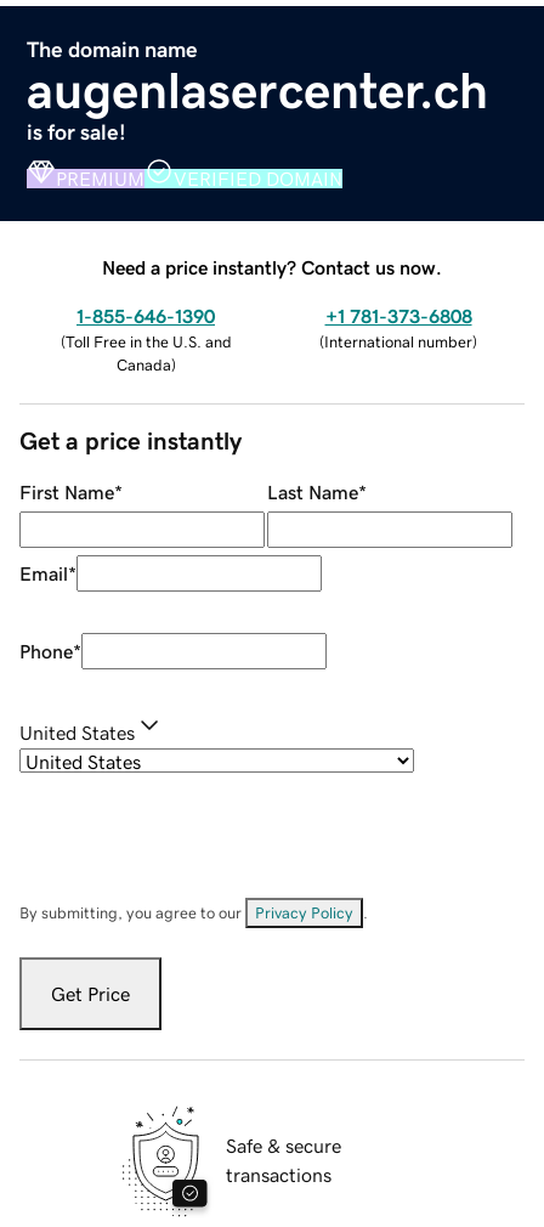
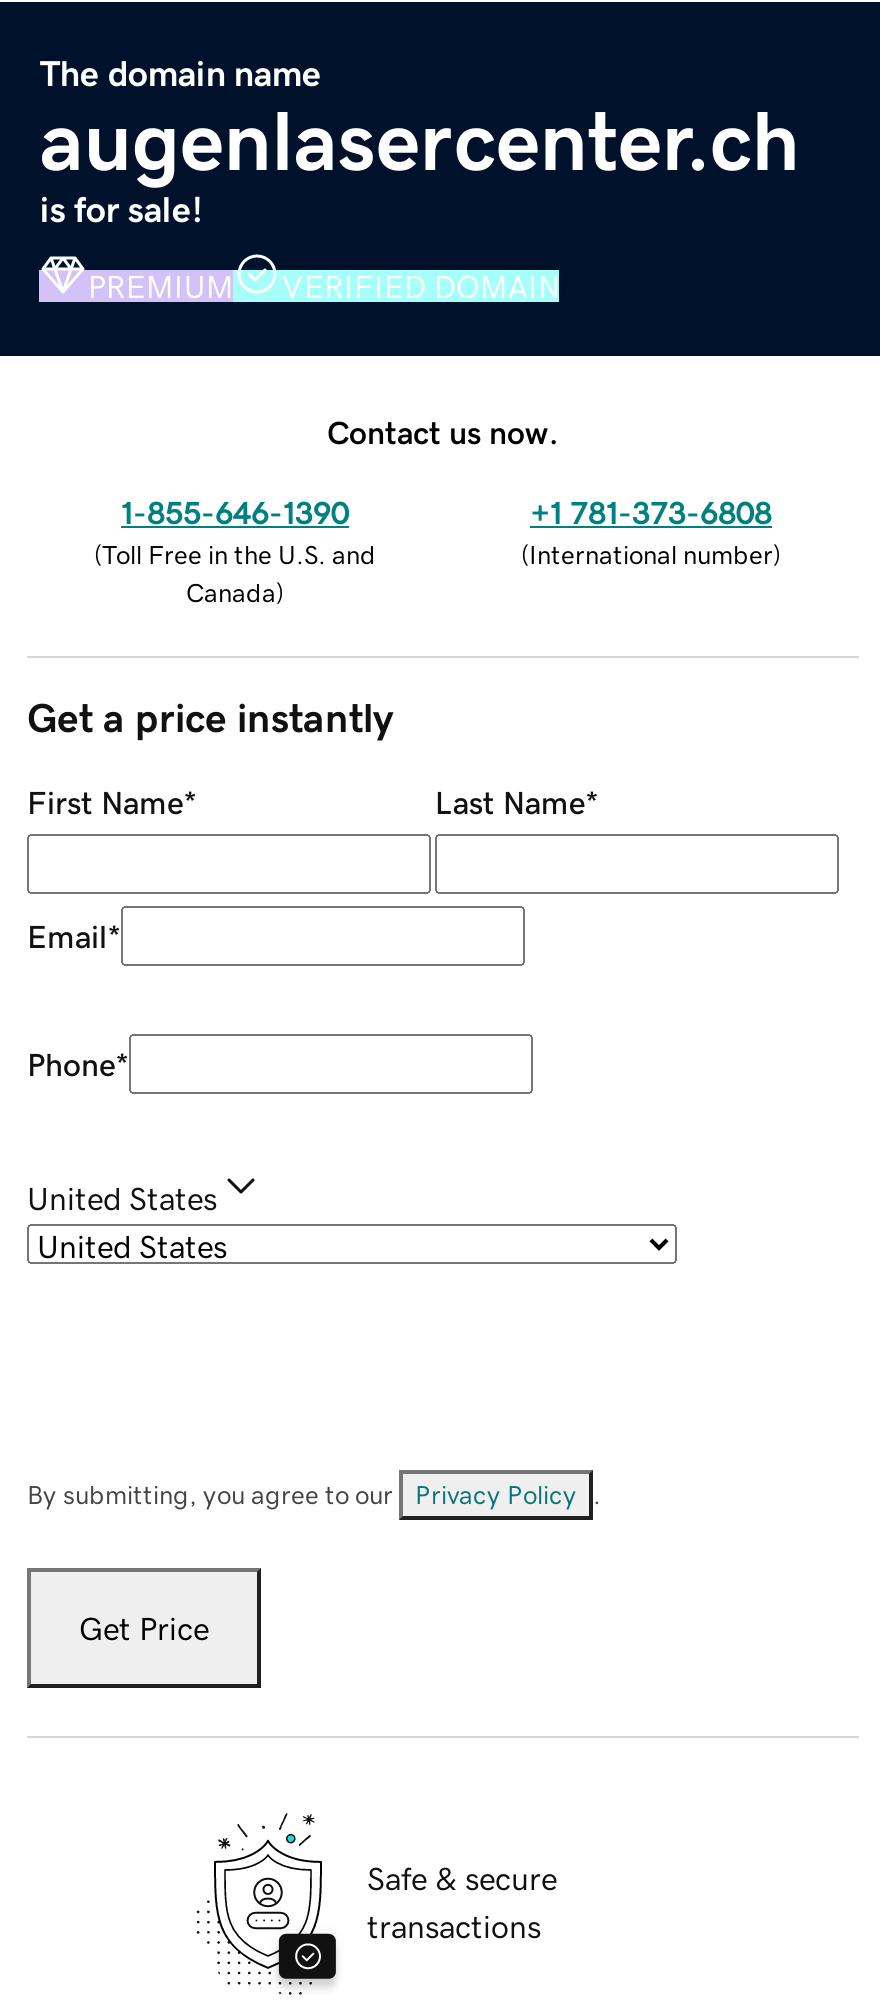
- Need a price instantly? Contact us now.
+ Contact us now.
